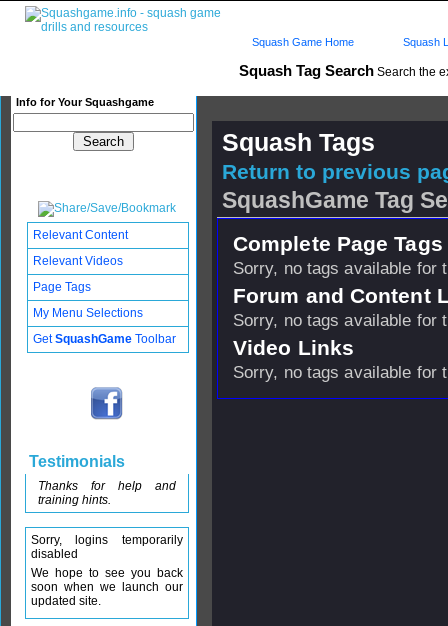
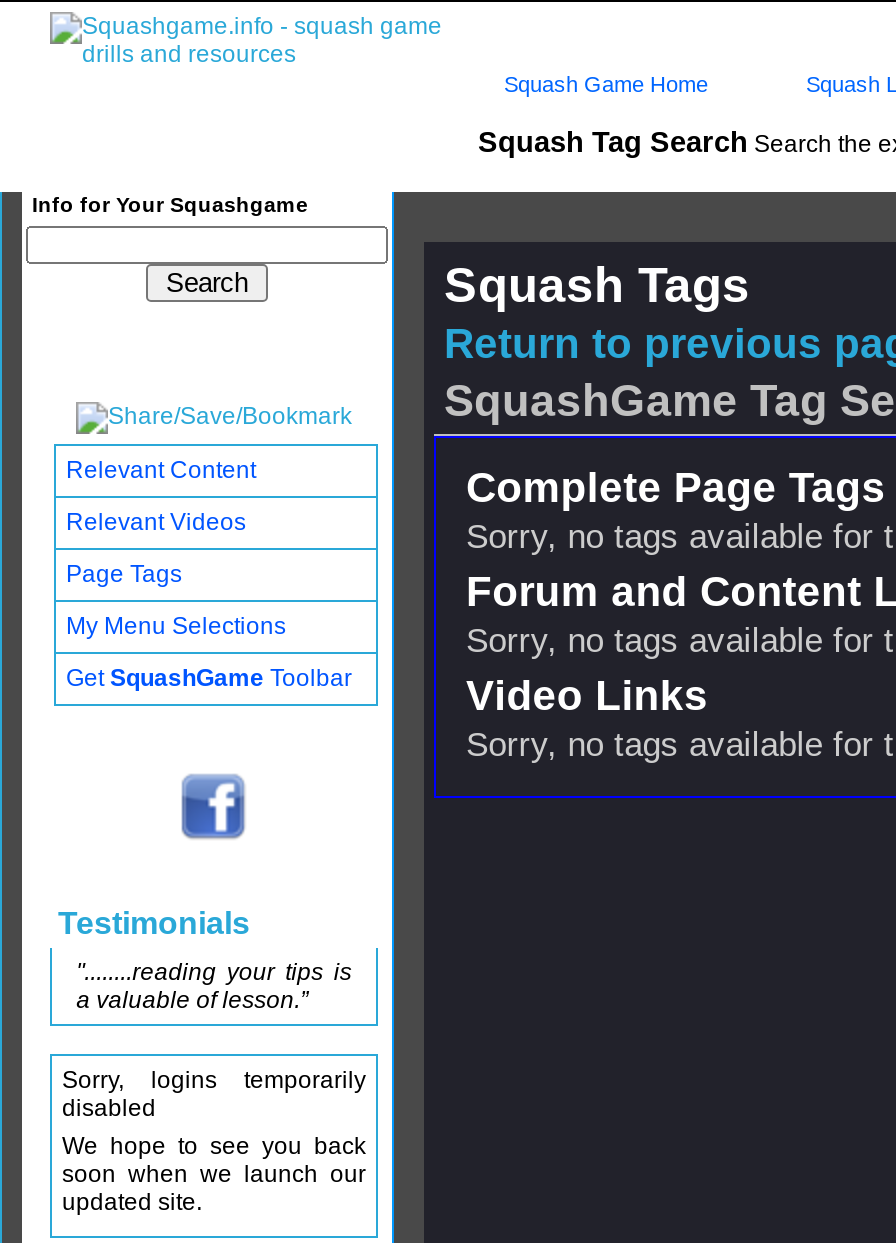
- Thanks for help and
- training hints.
+ "........reading your tips is
+ a valuable of lesson.”
